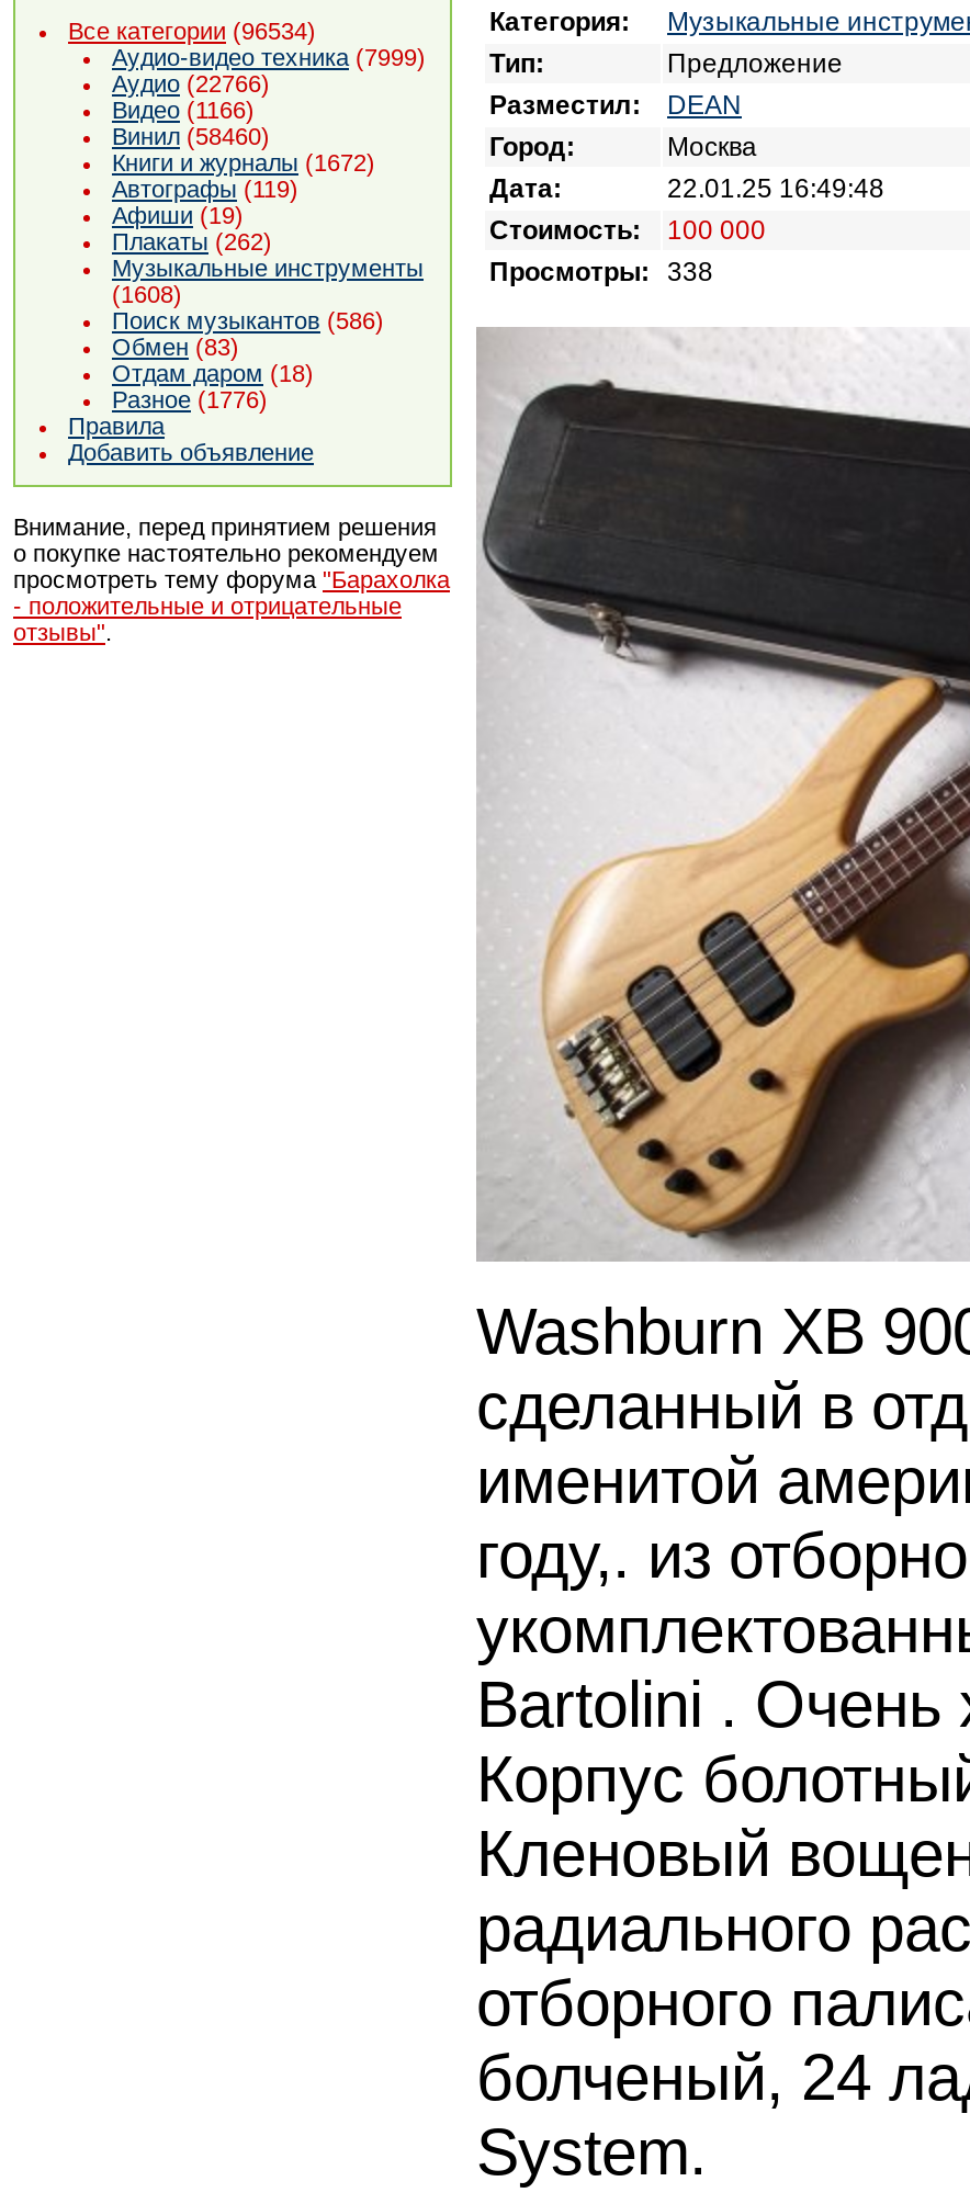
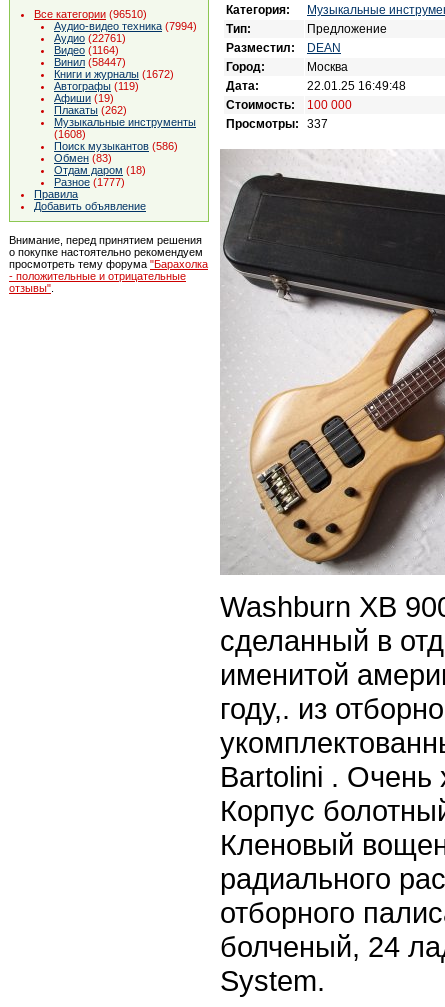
- Все категории (96534)
+ Все категории (96510)

- Аудио-видео техника (7999)
+ Аудио-видео техника (7994)

- Аудио(22766)
+ Аудио(22761)

- Видео (1166)
+ Видео (1164)

- Винил (58460)
+ Винил (58447)

- Просмотры: 338
+ Просмотры: 337

- Разное(1776)
+ Разное(1777)
